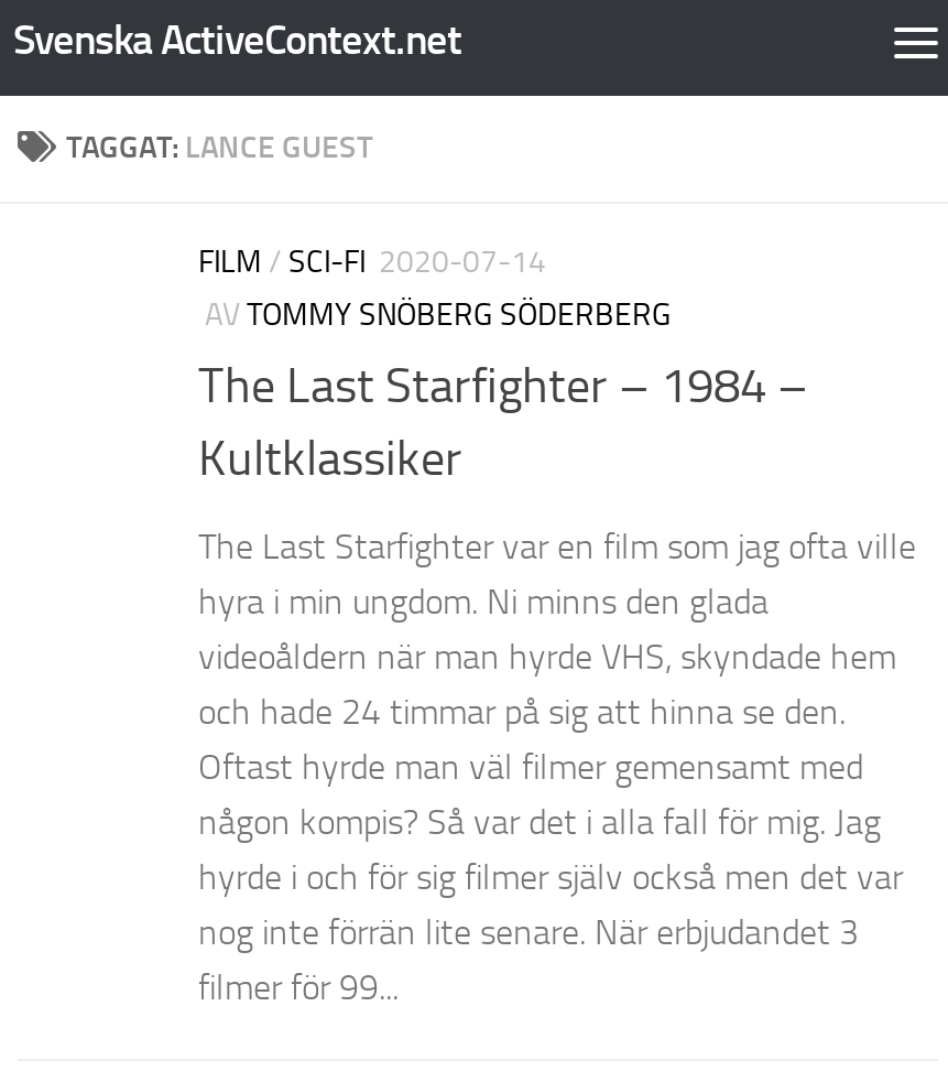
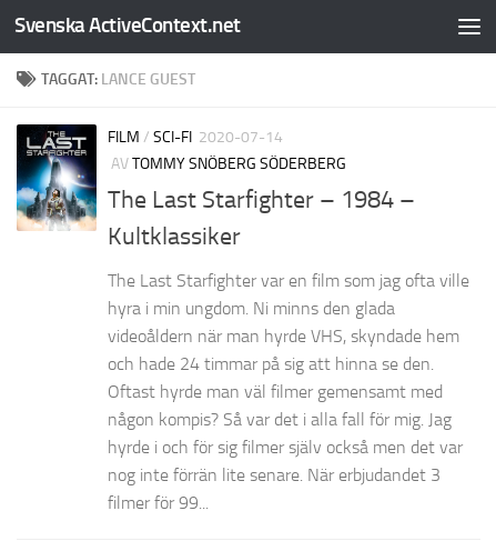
+ [image]
